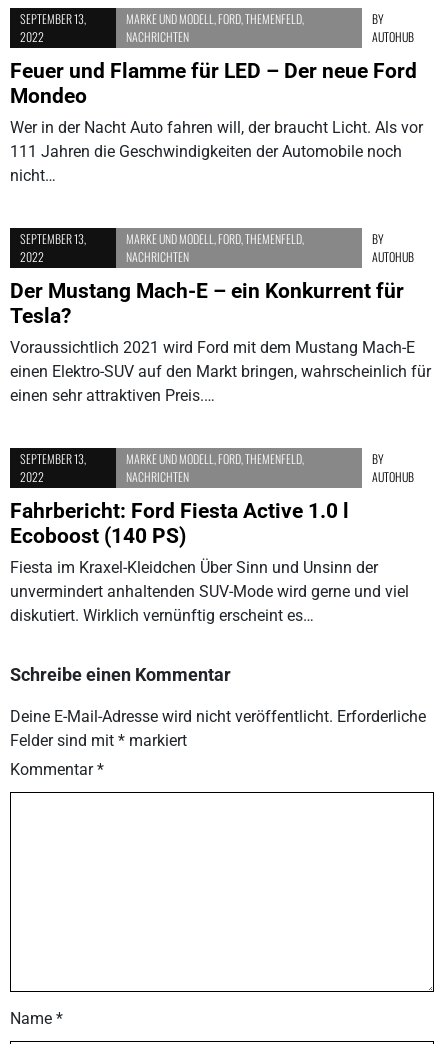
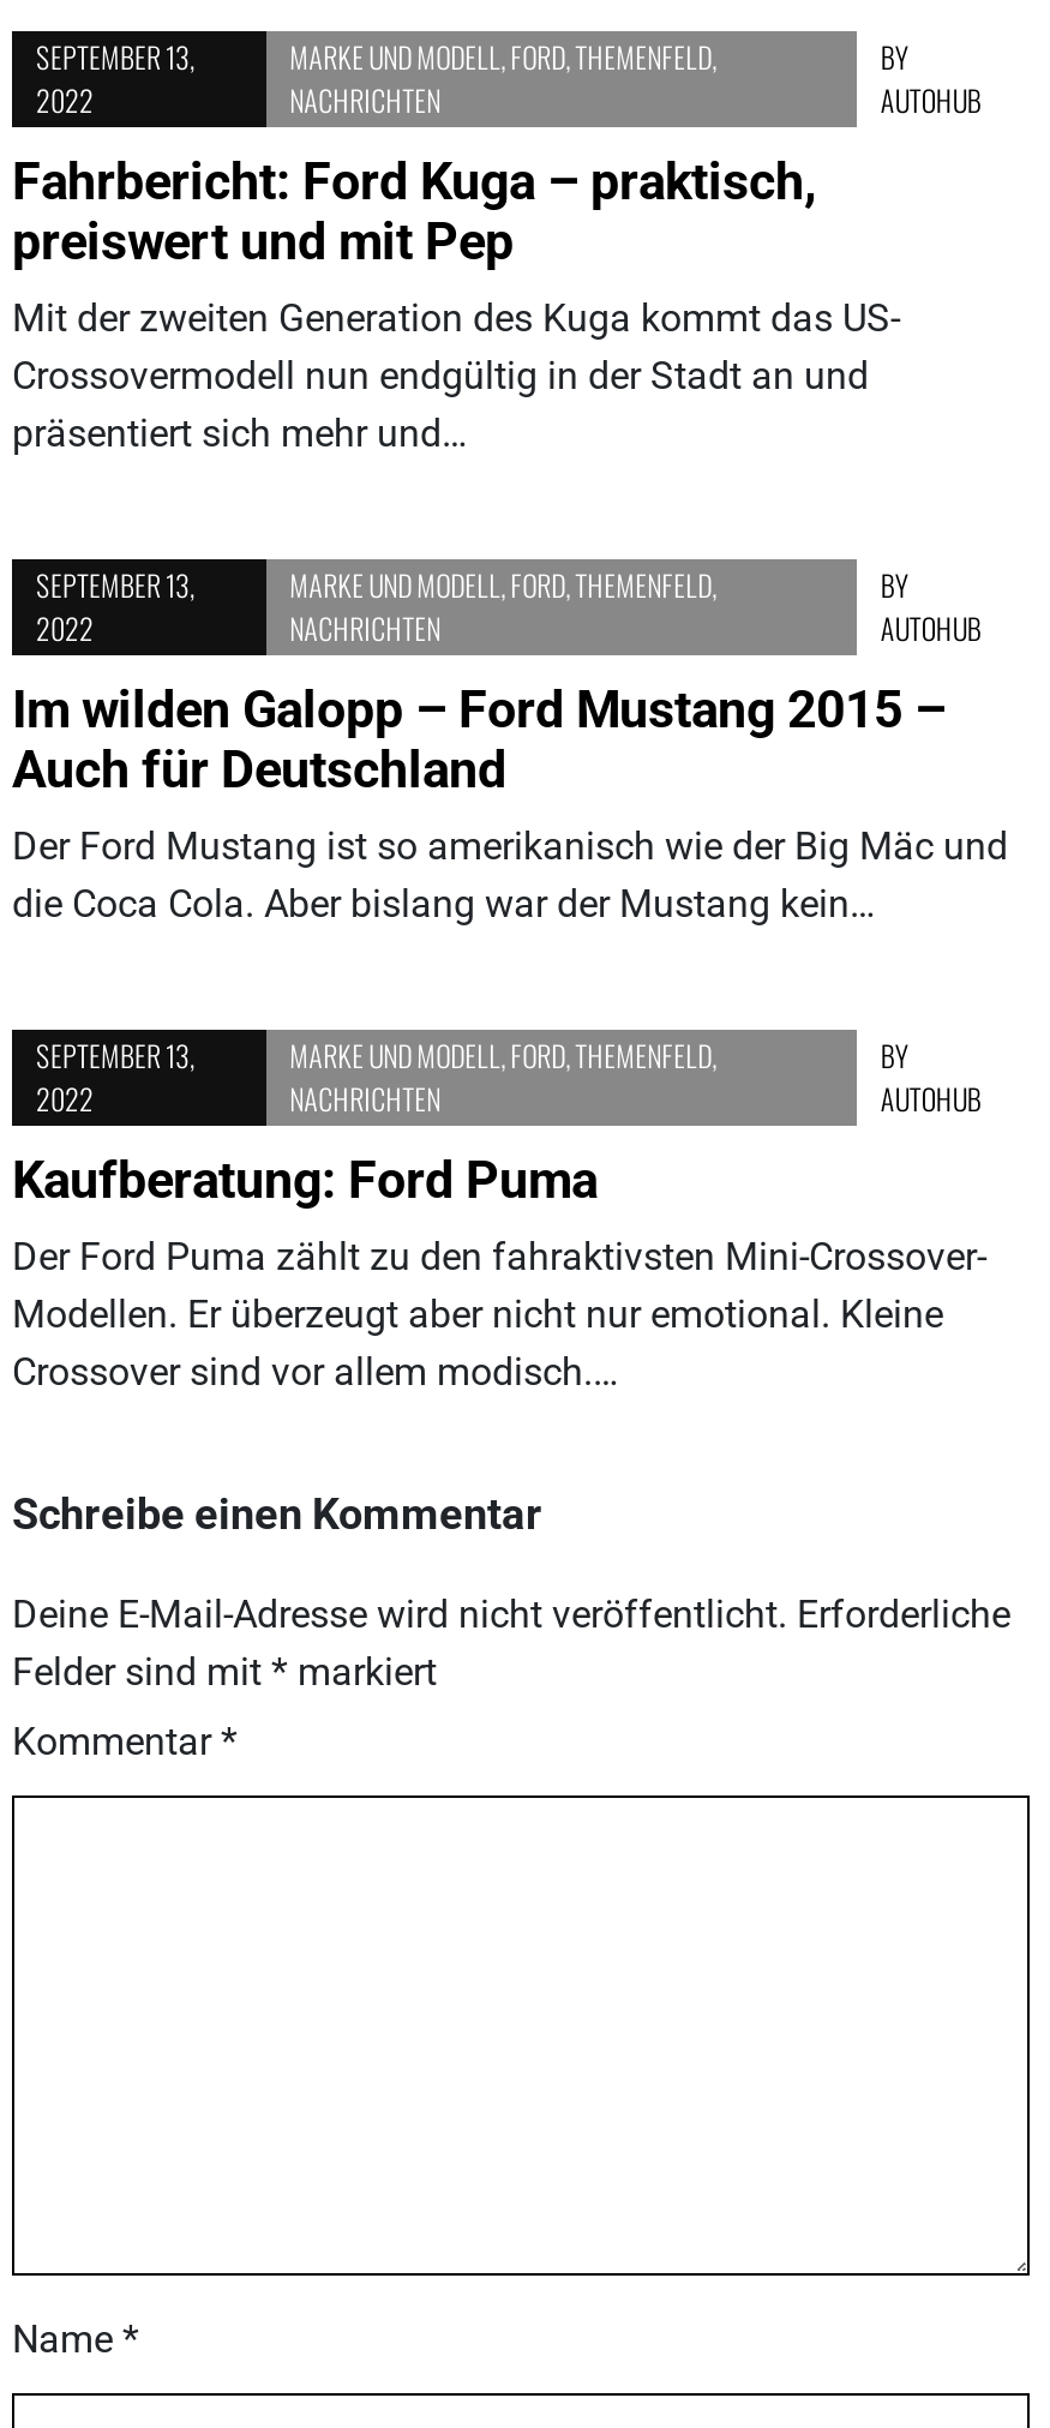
- Feuer und Flamme für LED – Der neue Ford
- Mondeo
- Wer in der Nacht Auto fahren will, der braucht Licht. Als vor
- 111 Jahren die Geschwindigkeiten der Automobile noch
- nicht…
+ Fahrbericht: Ford Kuga – praktisch,
+ preiswert und mit Pep
+ Mit der zweiten Generation des Kuga kommt das US-
+ Crossovermodell nun endgültig in der Stadt an und
+ präsentiert sich mehr und…

- Der Mustang Mach-E – ein Konkurrent für
- Tesla?
- Voraussichtlich 2021 wird Ford mit dem Mustang Mach-E
- einen Elektro-SUV auf den Markt bringen, wahrscheinlich für
- einen sehr attraktiven Preis.…
+ Im wilden Galopp – Ford Mustang 2015 –
+ Auch für Deutschland
+ Der Ford Mustang ist so amerikanisch wie der Big Mäc und
+ die Coca Cola. Aber bislang war der Mustang kein…

- Fahrbericht: Ford Fiesta Active 1.0 l
- Ecoboost (140 PS)
- Fiesta im Kraxel-Kleidchen Über Sinn und Unsinn der
- unvermindert anhaltenden SUV-Mode wird gerne und viel
- diskutiert. Wirklich vernünftig erscheint es…
+ Kaufberatung: Ford Puma
+ Der Ford Puma zählt zu den fahraktivsten Mini-Crossover-
+ Modellen. Er überzeugt aber nicht nur emotional. Kleine
+ Crossover sind vor allem modisch.…
